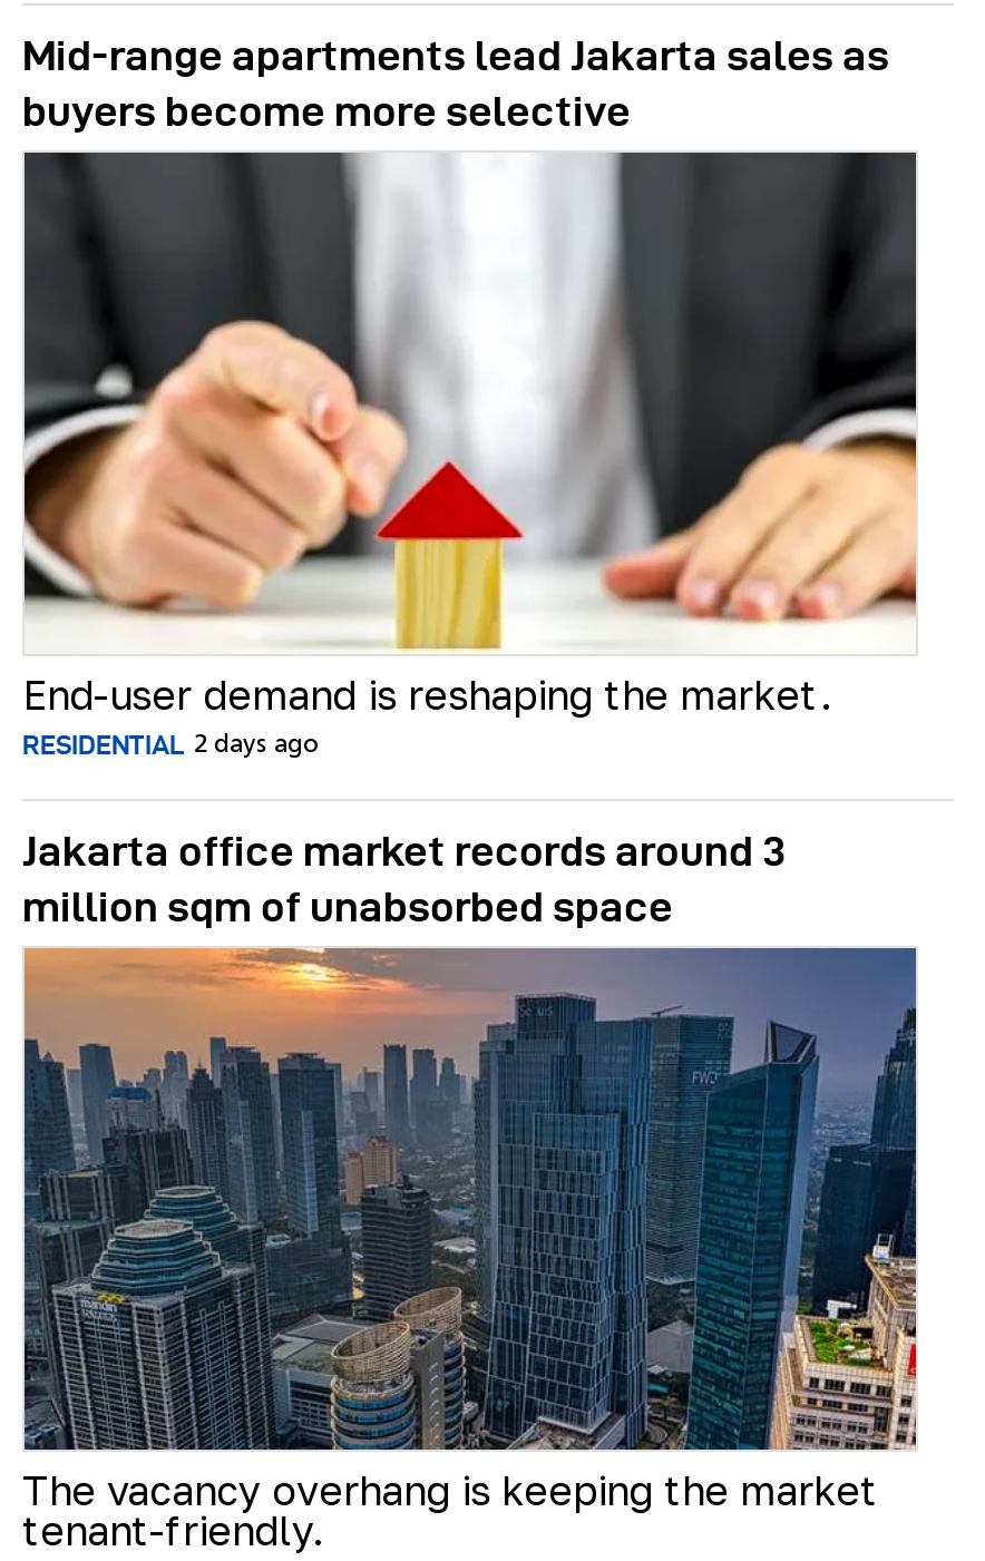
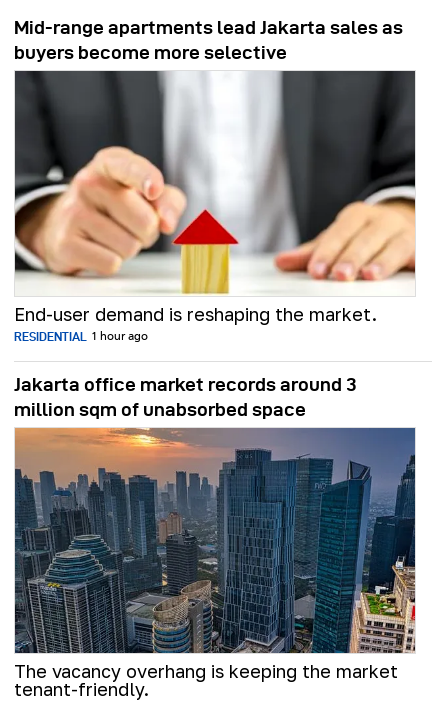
- RESIDENTIAL 2 days ago
+ RESIDENTIAL 1 hour ago
